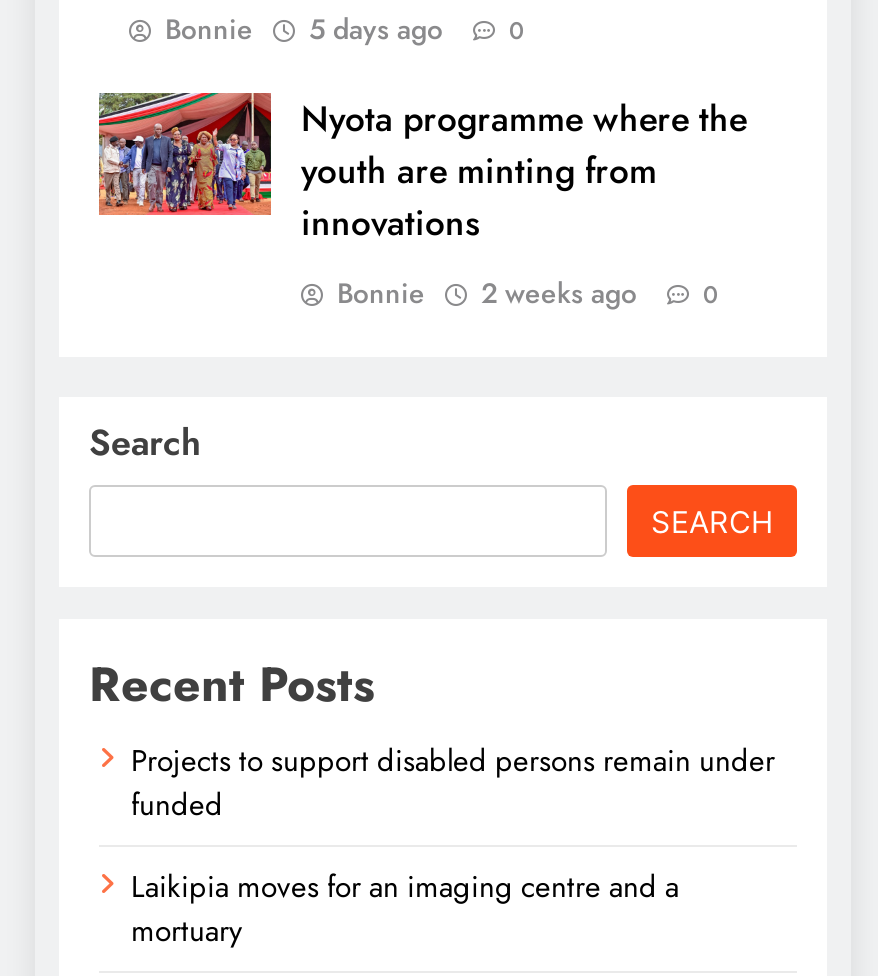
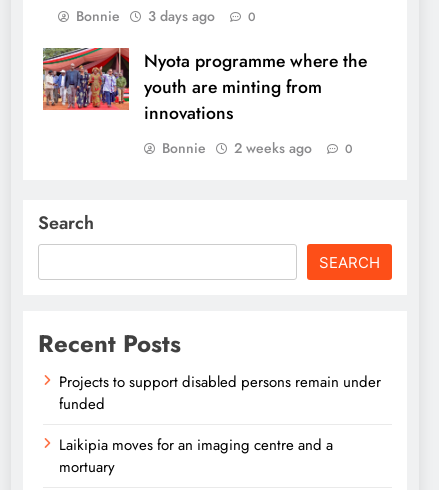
- Bonnie 5 days ago 0
+ Bonnie 3 days ago 0
